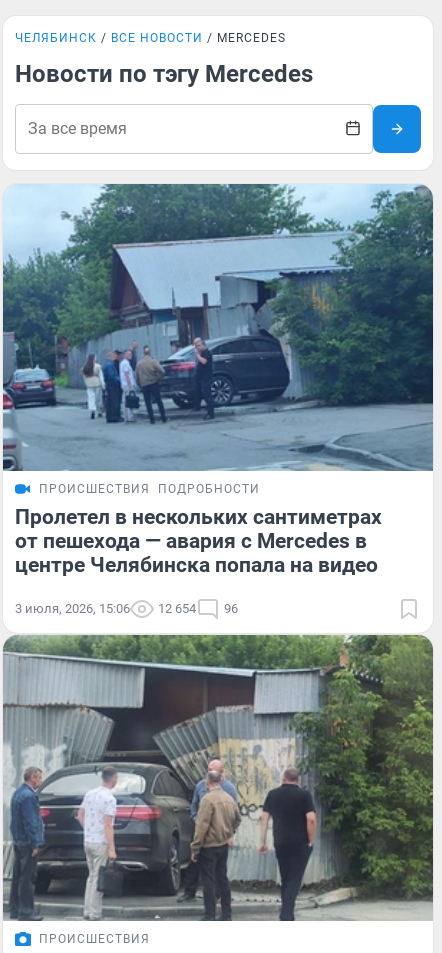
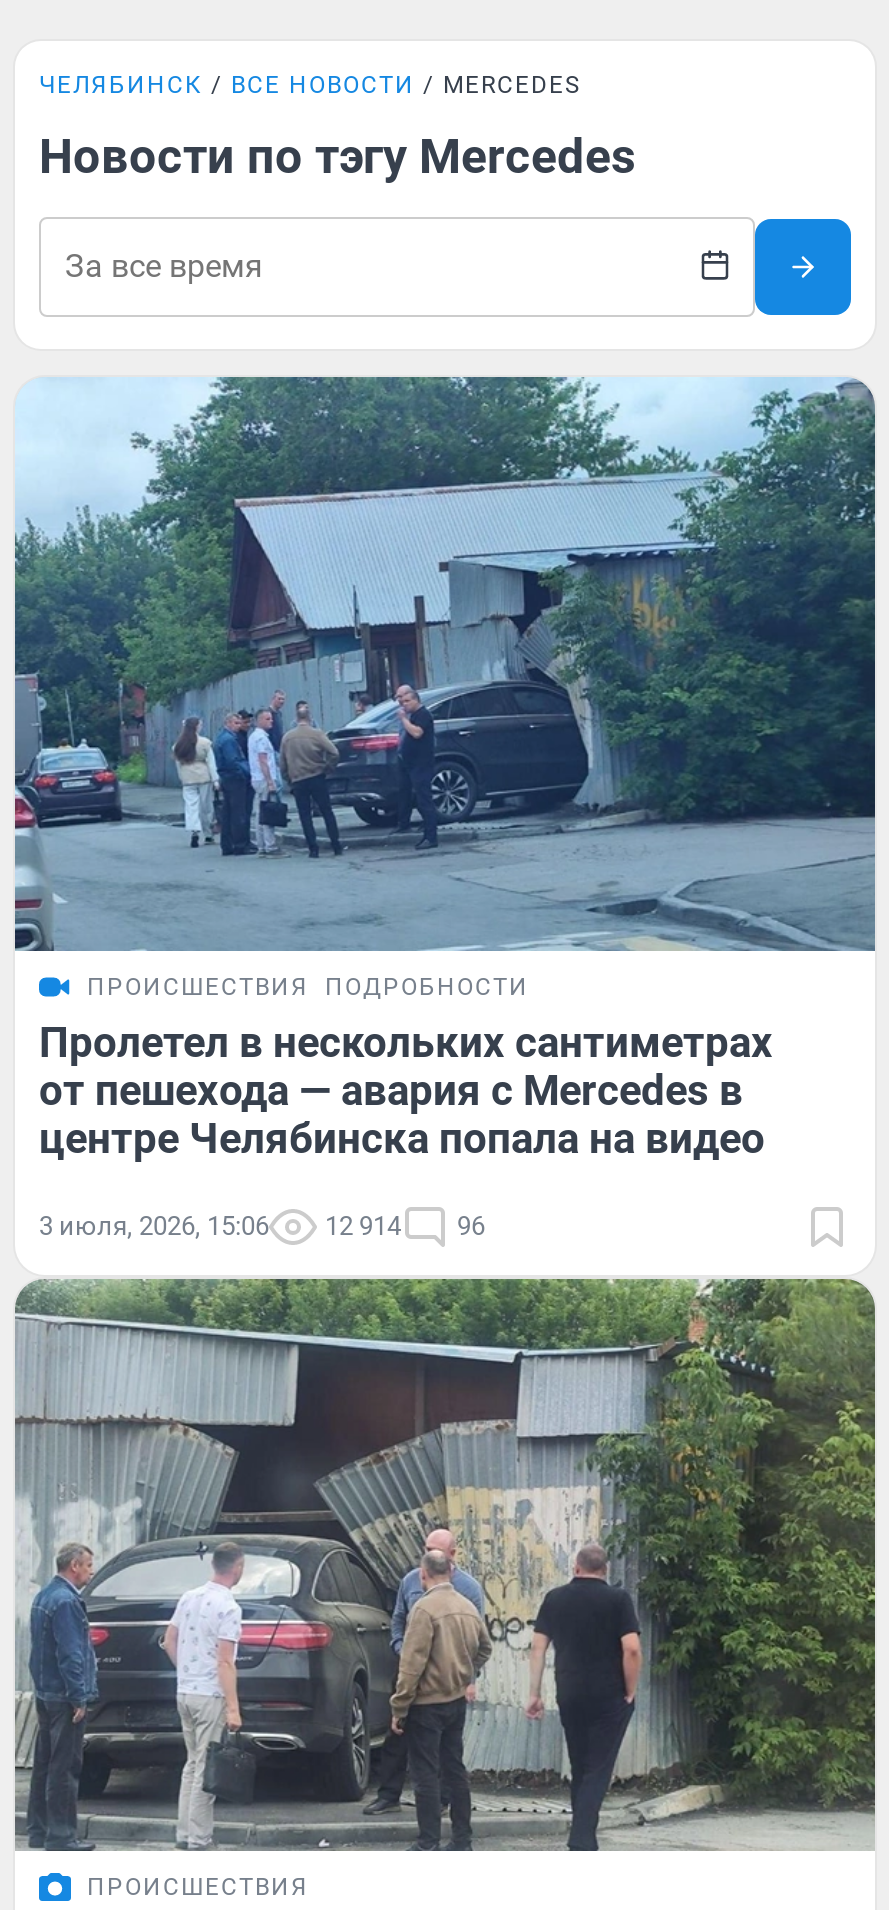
- 3 июля, 2026, 15:06 12 654 96
+ 3 июля, 2026, 15:06 12 914 96
